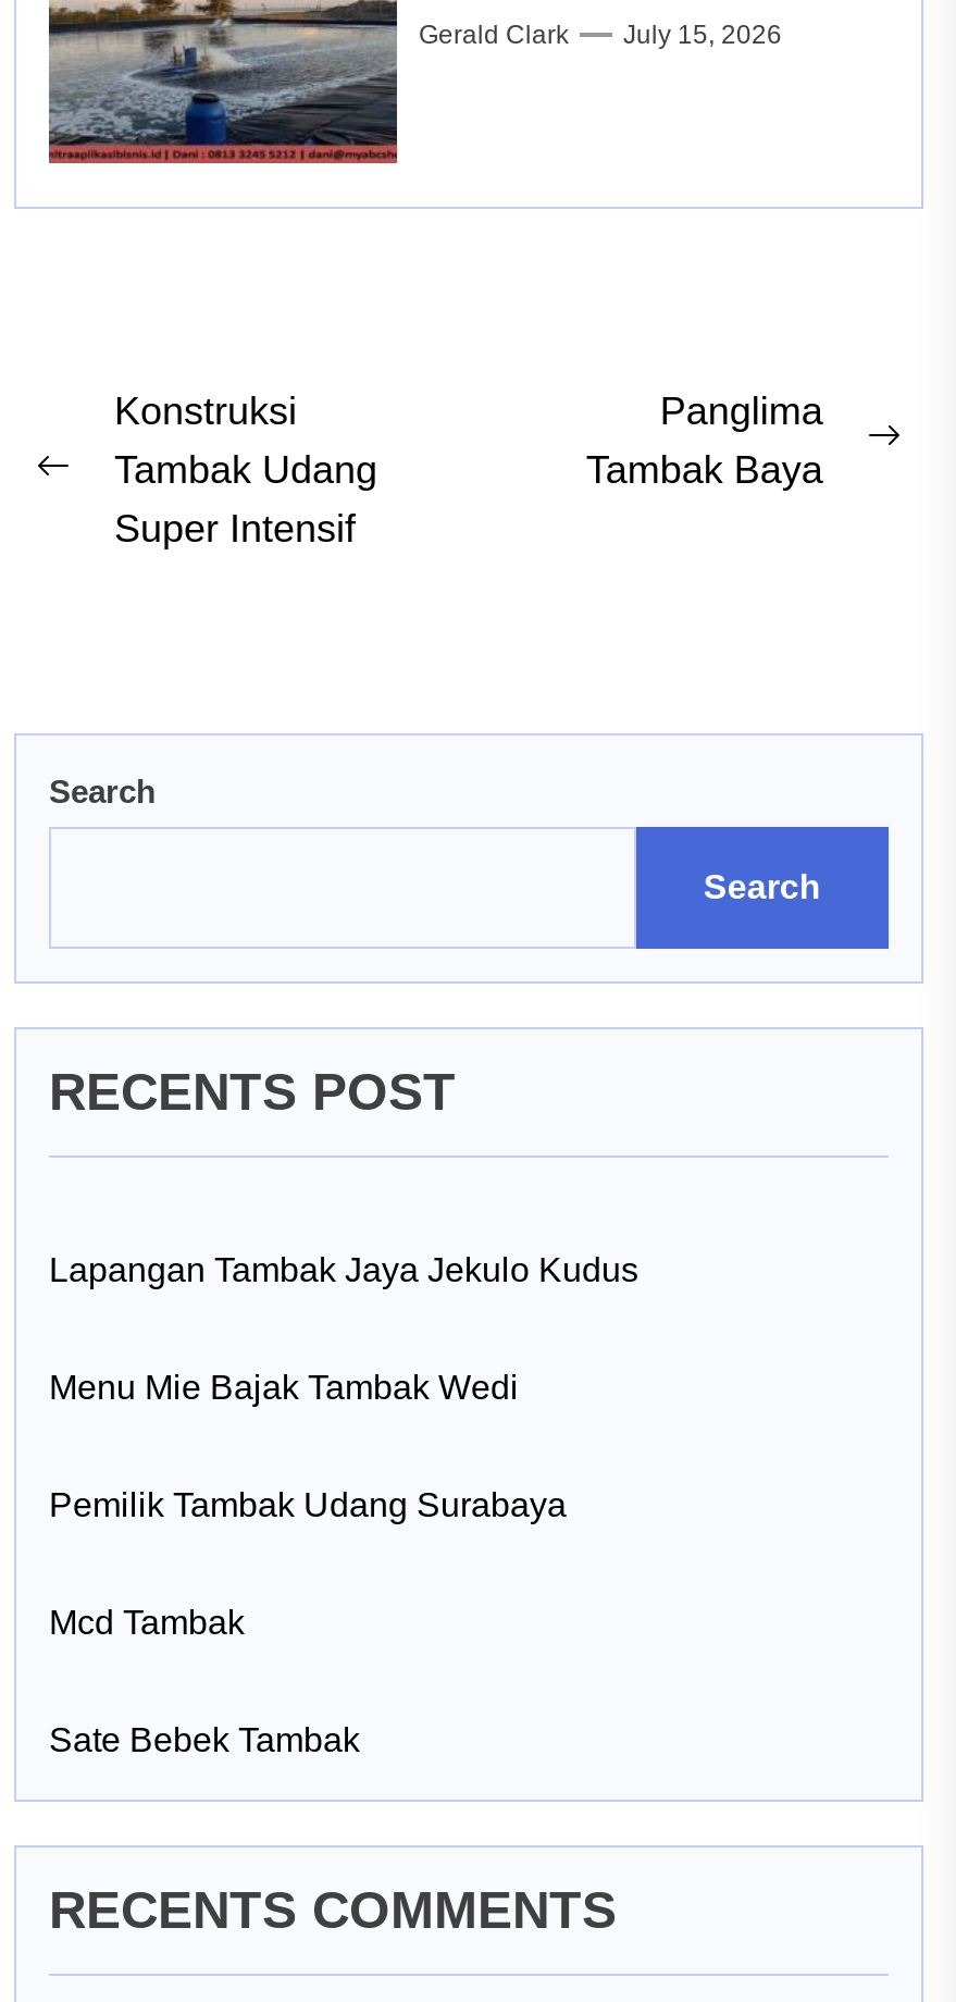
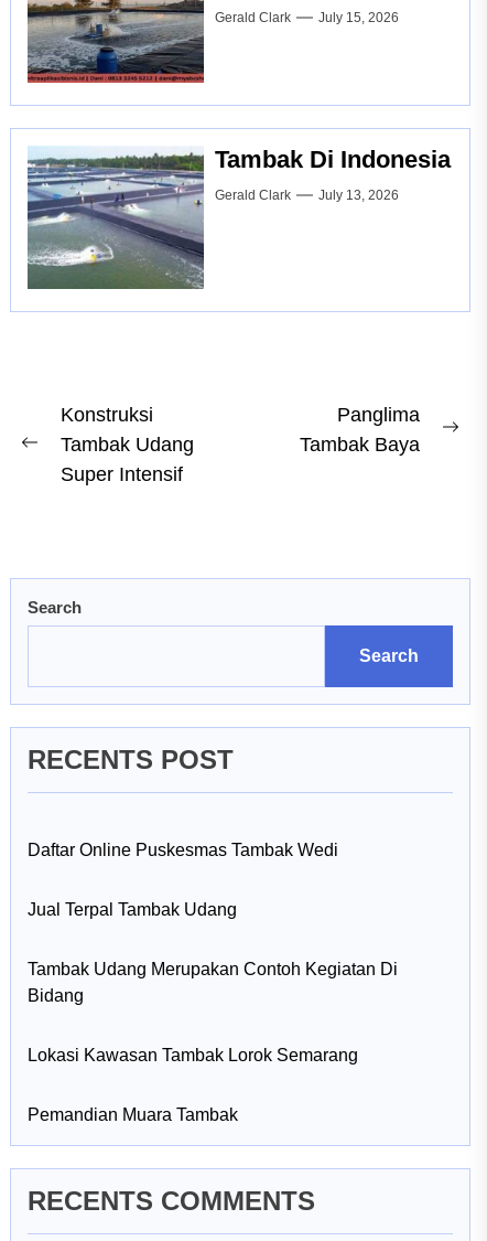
+ [image]
+ Tambak Di Indonesia
+ Gerald Clark
+ July 13, 2026

- Lapangan Tambak Jaya Jekulo Kudus
+ Daftar Online Puskesmas Tambak Wedi

- Menu Mie Bajak Tambak Wedi
+ Jual Terpal Tambak Udang

- Pemilik Tambak Udang Surabaya
+ Tambak Udang Merupakan Contoh Kegiatan Di
+ Bidang

- Mcd Tambak
+ Lokasi Kawasan Tambak Lorok Semarang

- Sate Bebek Tambak
+ Pemandian Muara Tambak
